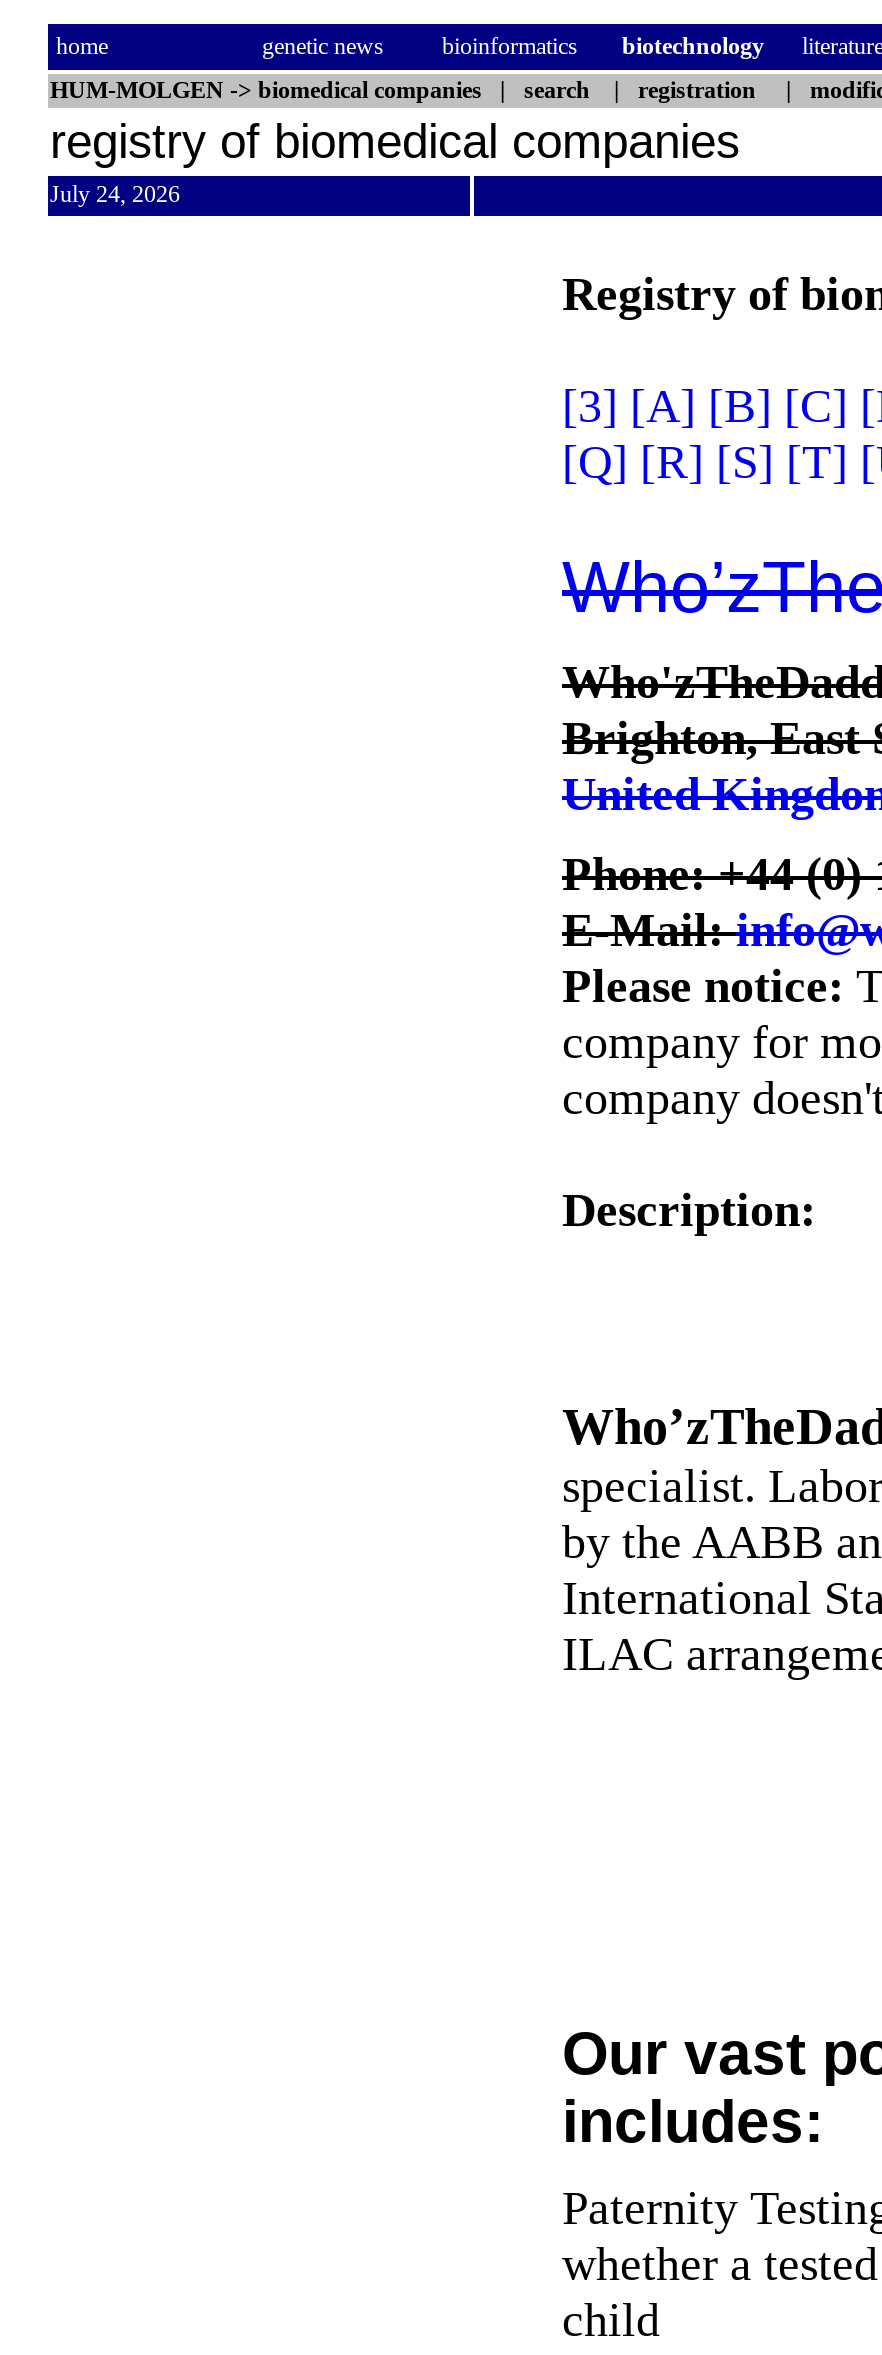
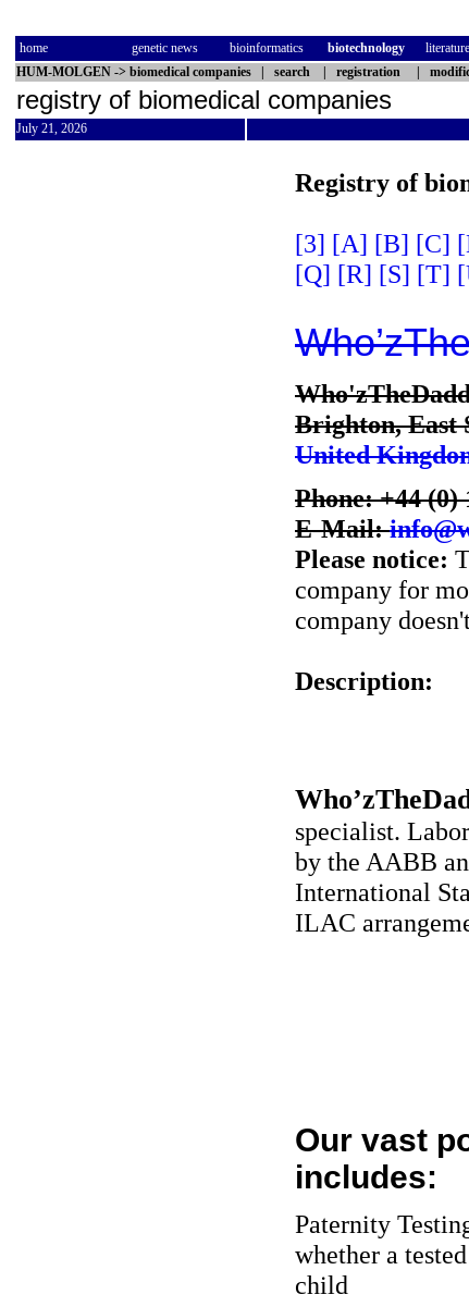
- July 24, 2026
+ July 21, 2026
